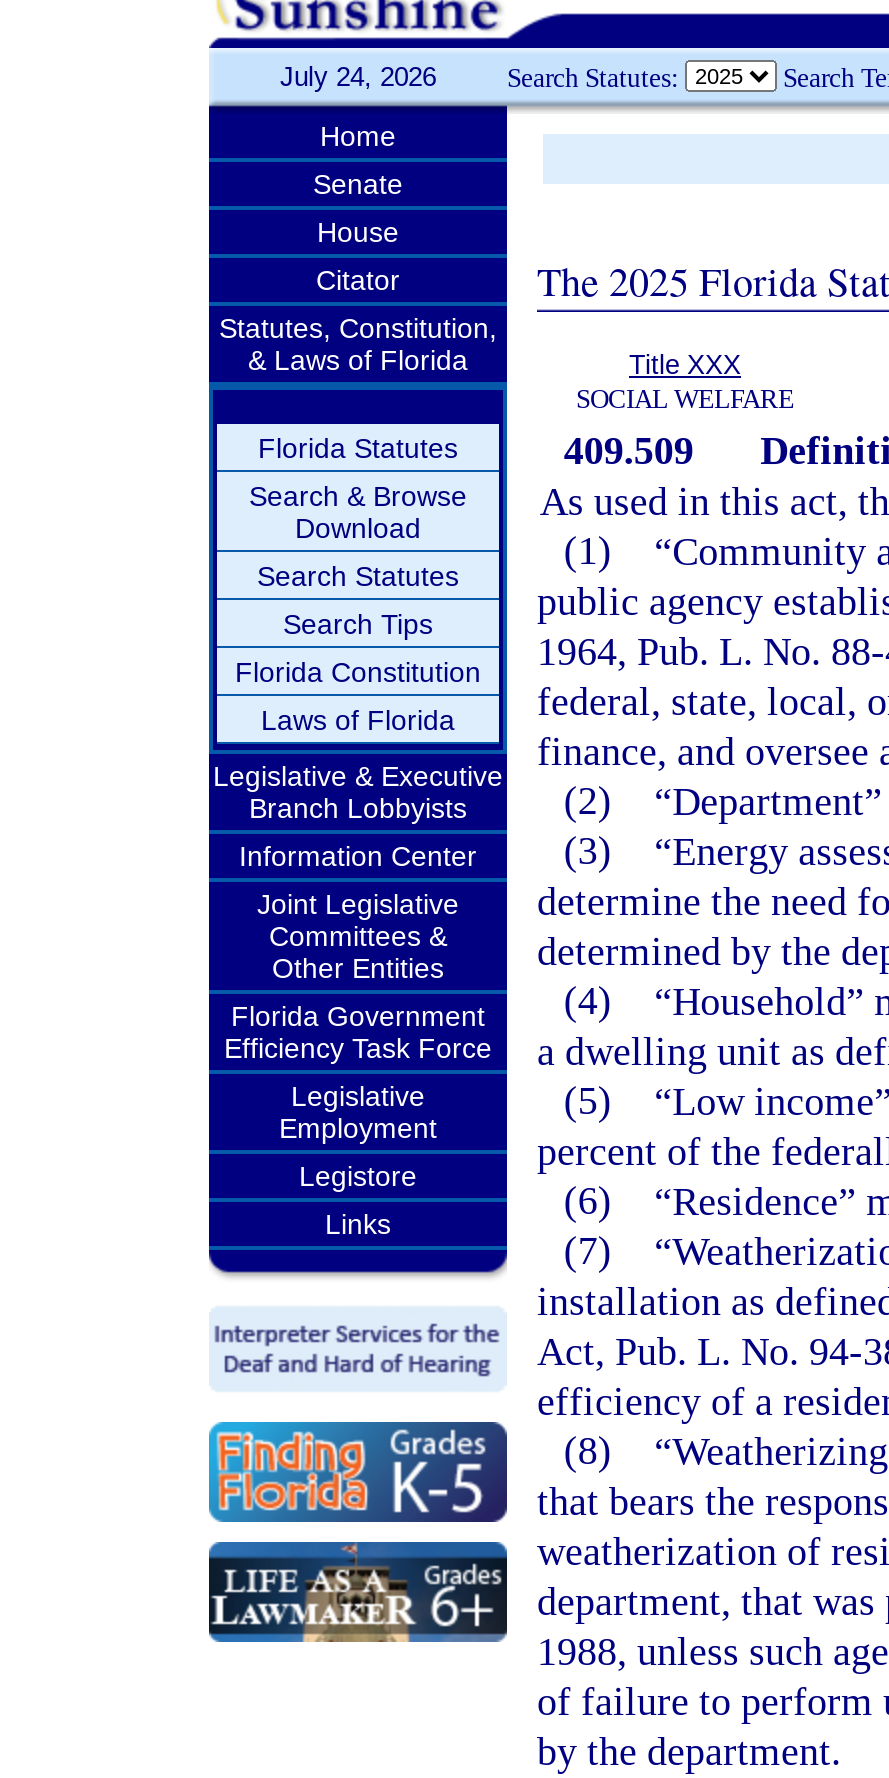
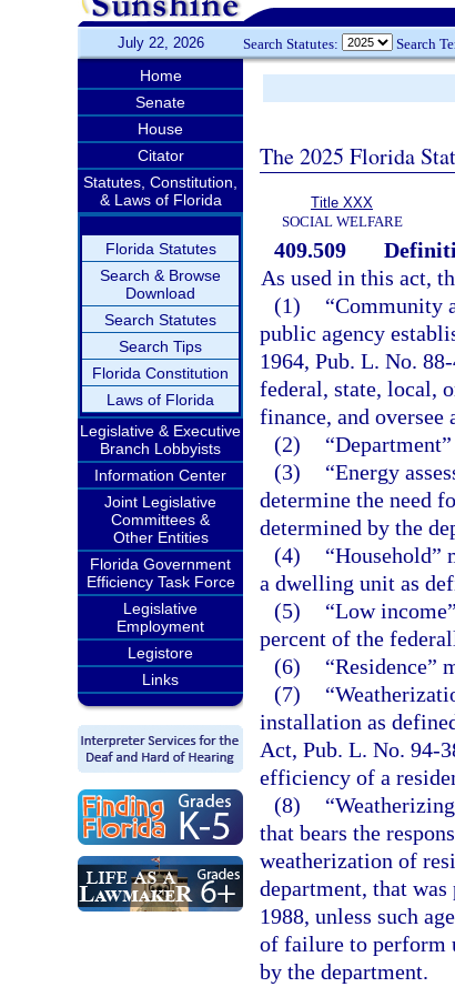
- July 24, 2026
+ July 22, 2026
